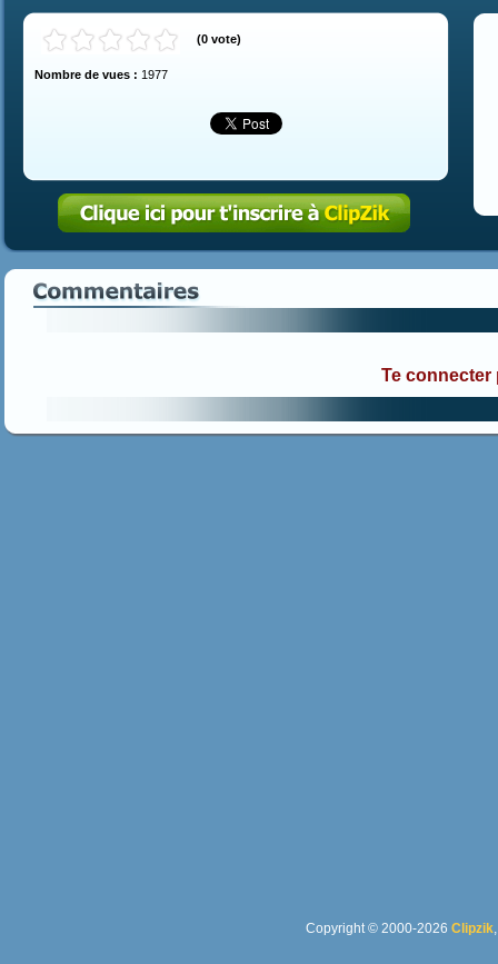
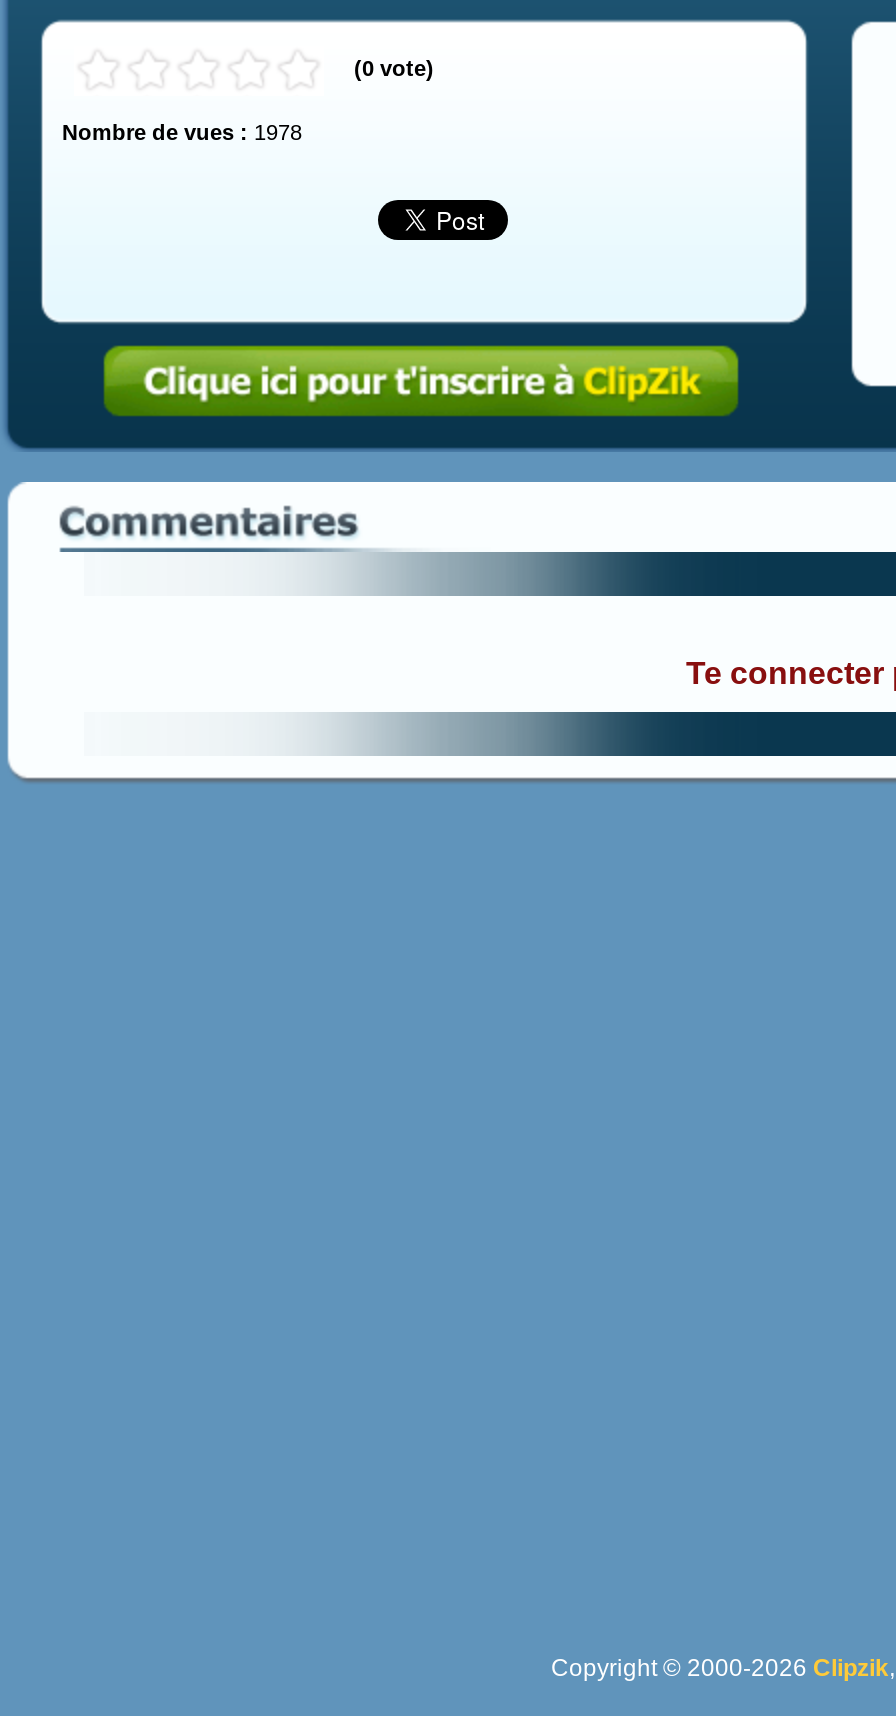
- Nombre de vues : 1977
+ Nombre de vues : 1978
